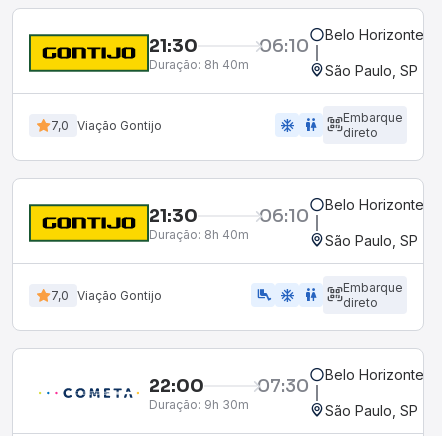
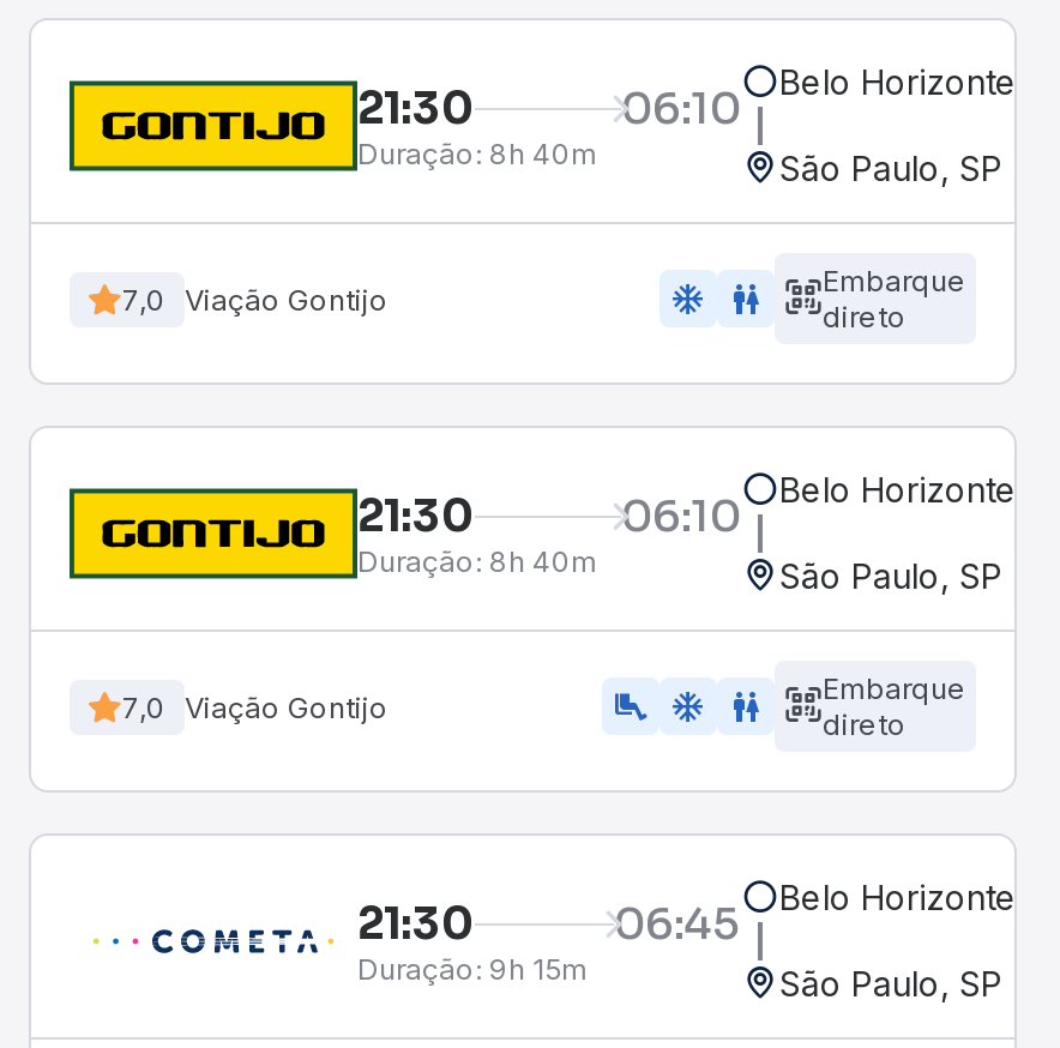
- 22:00
+ 21:30

- 07:30
+ 06:45

- Duração: 9h 30m
+ Duração: 9h 15m
